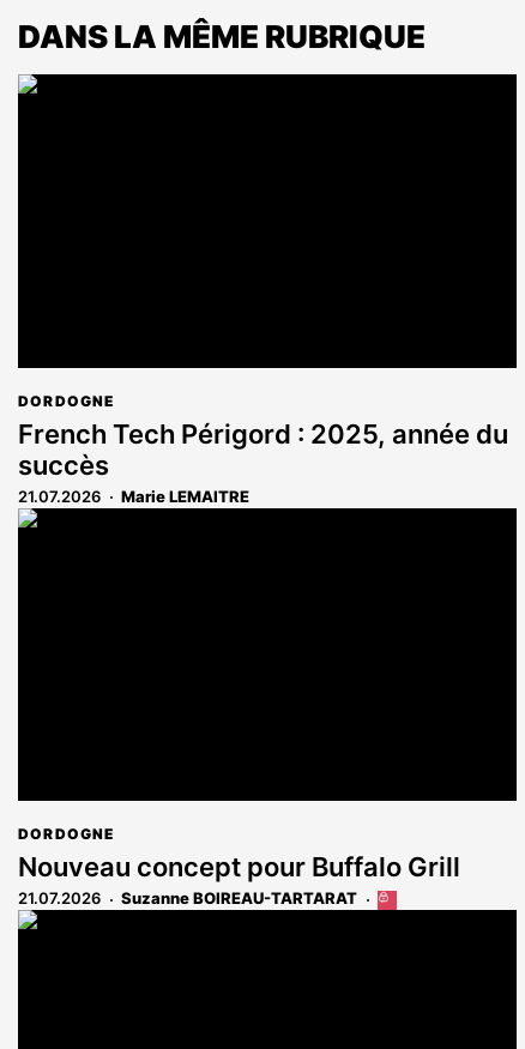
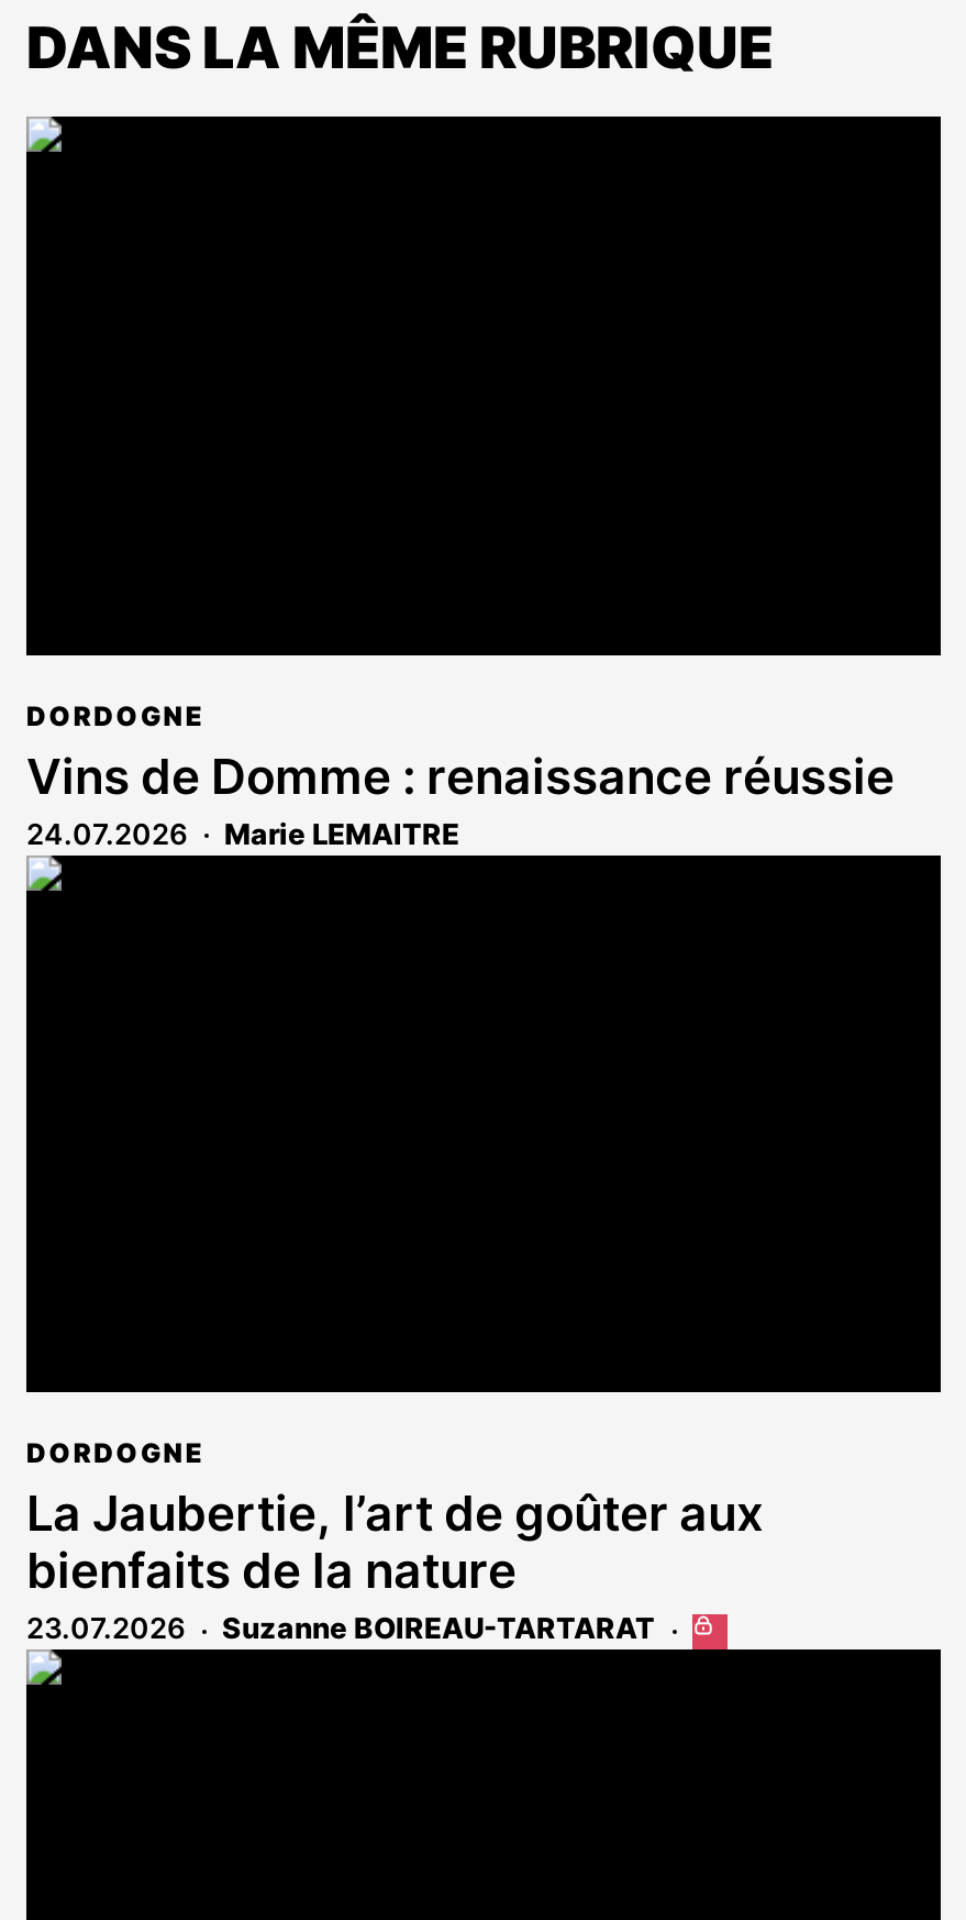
- French Tech Périgord : 2025, année du
- succès
- 21.07.2026
+ Vins de Domme : renaissance réussie
+ 24.07.2026

moved up: Marie LEMAITRE | DORDOGNE

- Nouveau concept pour Buffalo Grill
- 21.07.2026
+ La Jaubertie, l’art de goûter aux
+ bienfaits de la nature
+ 23.07.2026
